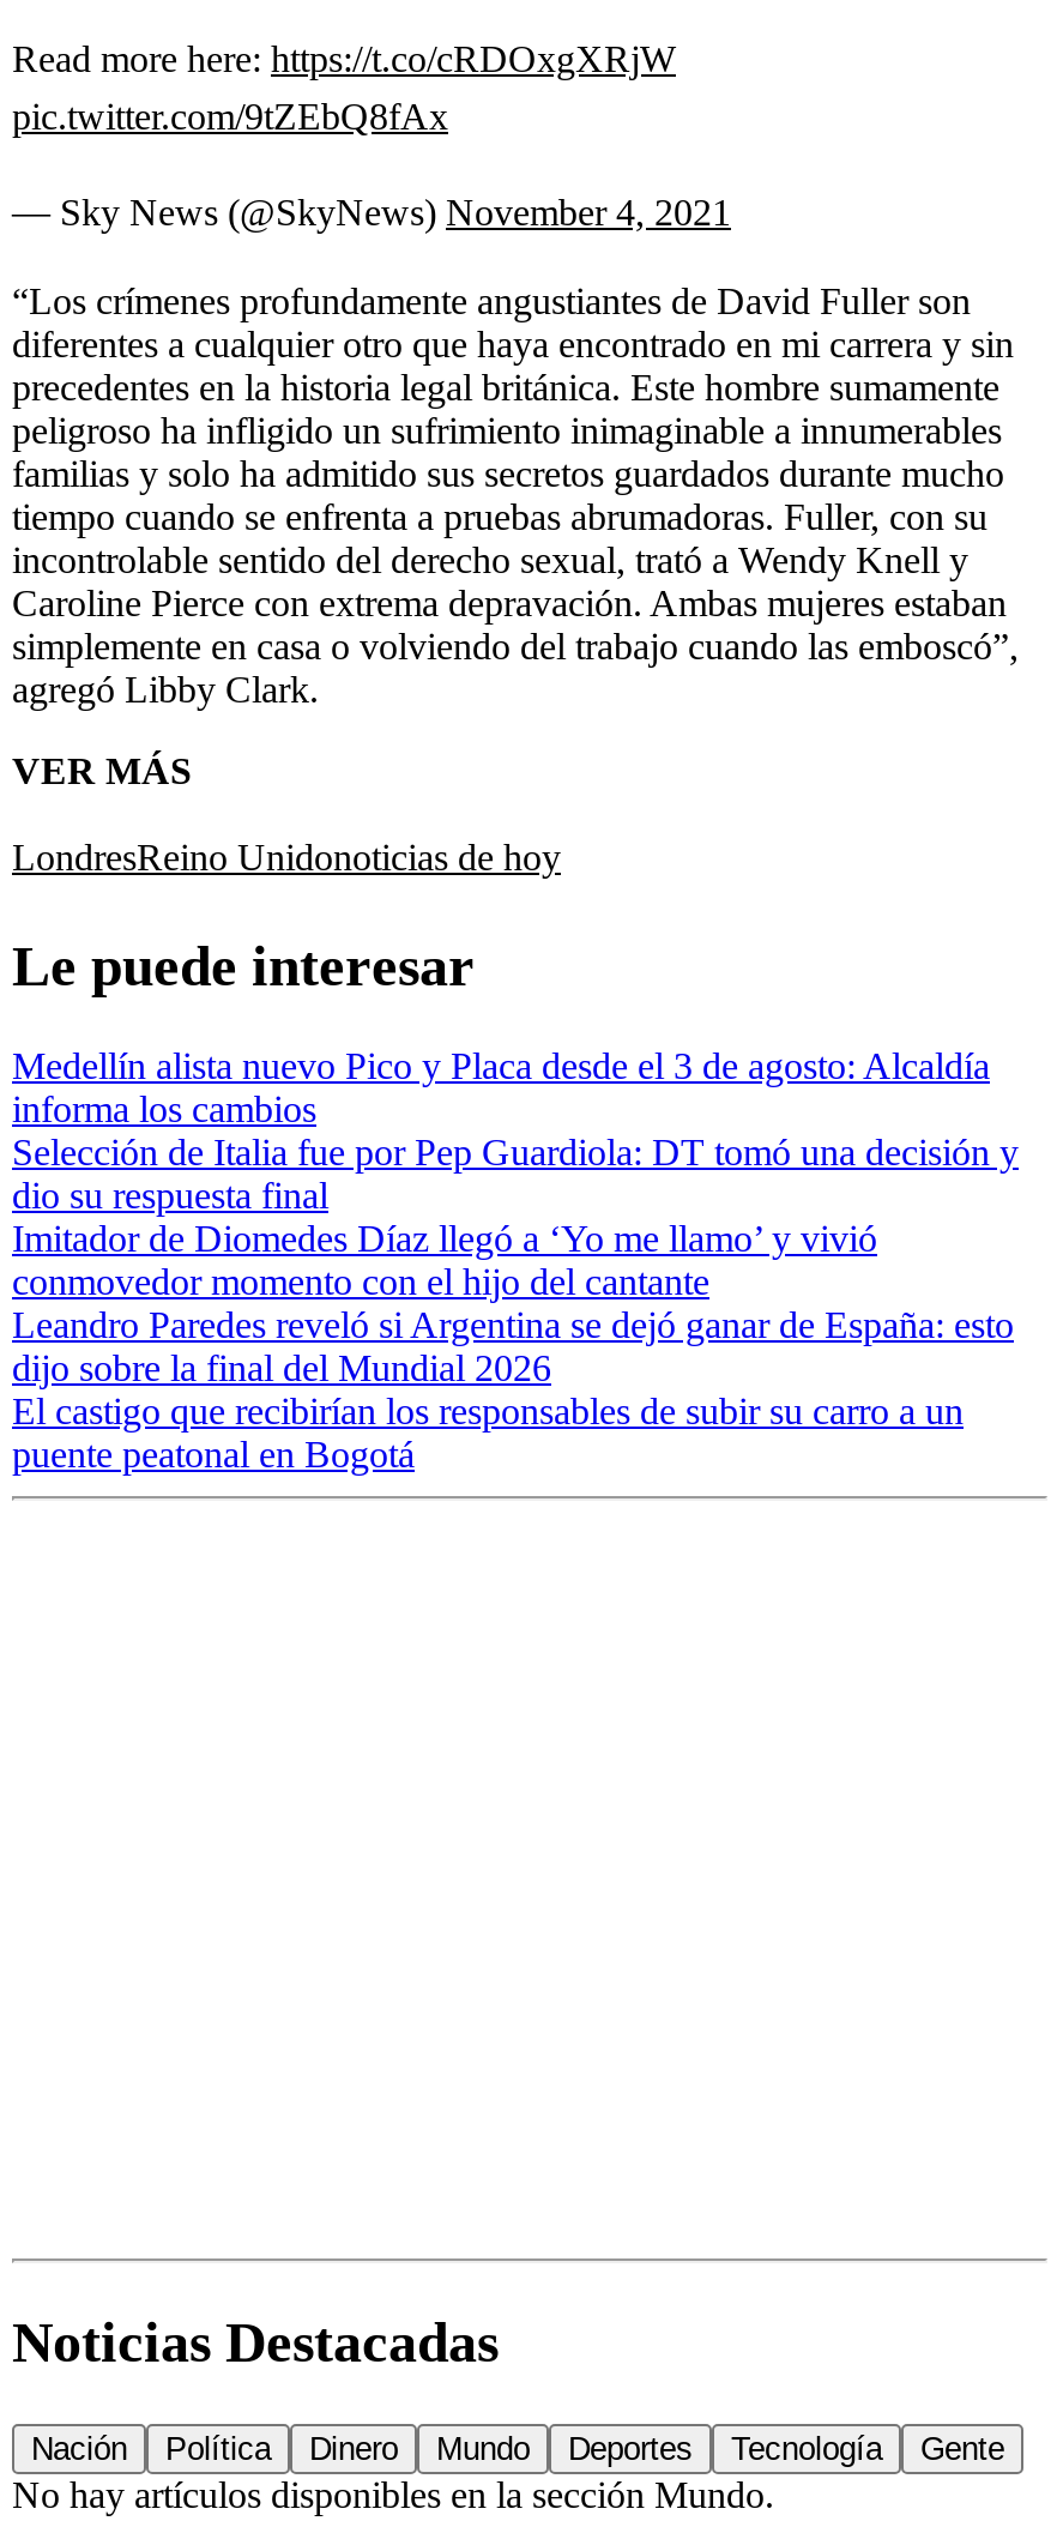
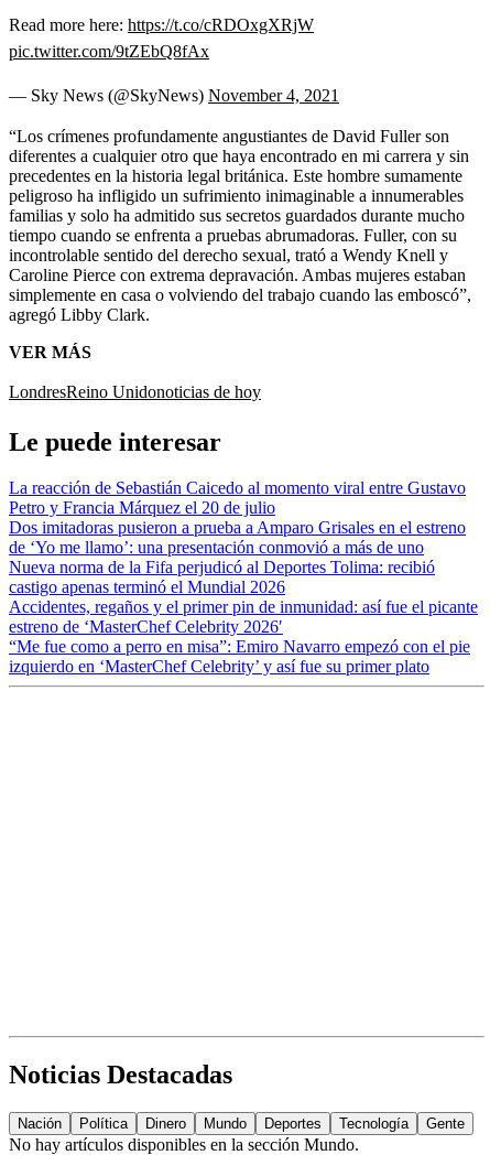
- Medellín alista nuevo Pico y Placa desde el 3 de agosto: Alcaldía
- informa los cambios
- Selección de Italia fue por Pep Guardiola: DT tomó una decisión y
- dio su respuesta final
- Imitador de Diomedes Díaz llegó a ‘Yo me llamo’ y vivió
- conmovedor momento con el hijo del cantante
- Leandro Paredes reveló si Argentina se dejó ganar de España: esto
- dijo sobre la final del Mundial 2026
- El castigo que recibirían los responsables de subir su carro a un
- puente peatonal en Bogotá
+ La reacción de Sebastián Caicedo al momento viral entre Gustavo
+ Petro y Francia Márquez el 20 de julio
+ Dos imitadoras pusieron a prueba a Amparo Grisales en el estreno
+ de ‘Yo me llamo’: una presentación conmovió a más de uno
+ Nueva norma de la Fifa perjudicó al Deportes Tolima: recibió
+ castigo apenas terminó el Mundial 2026
+ Accidentes, regaños y el primer pin de inmunidad: así fue el picante
+ estreno de ‘MasterChef Celebrity 2026′
+ “Me fue como a perro en misa”: Emiro Navarro empezó con el pie
+ izquierdo en ‘MasterChef Celebrity’ y así fue su primer plato
